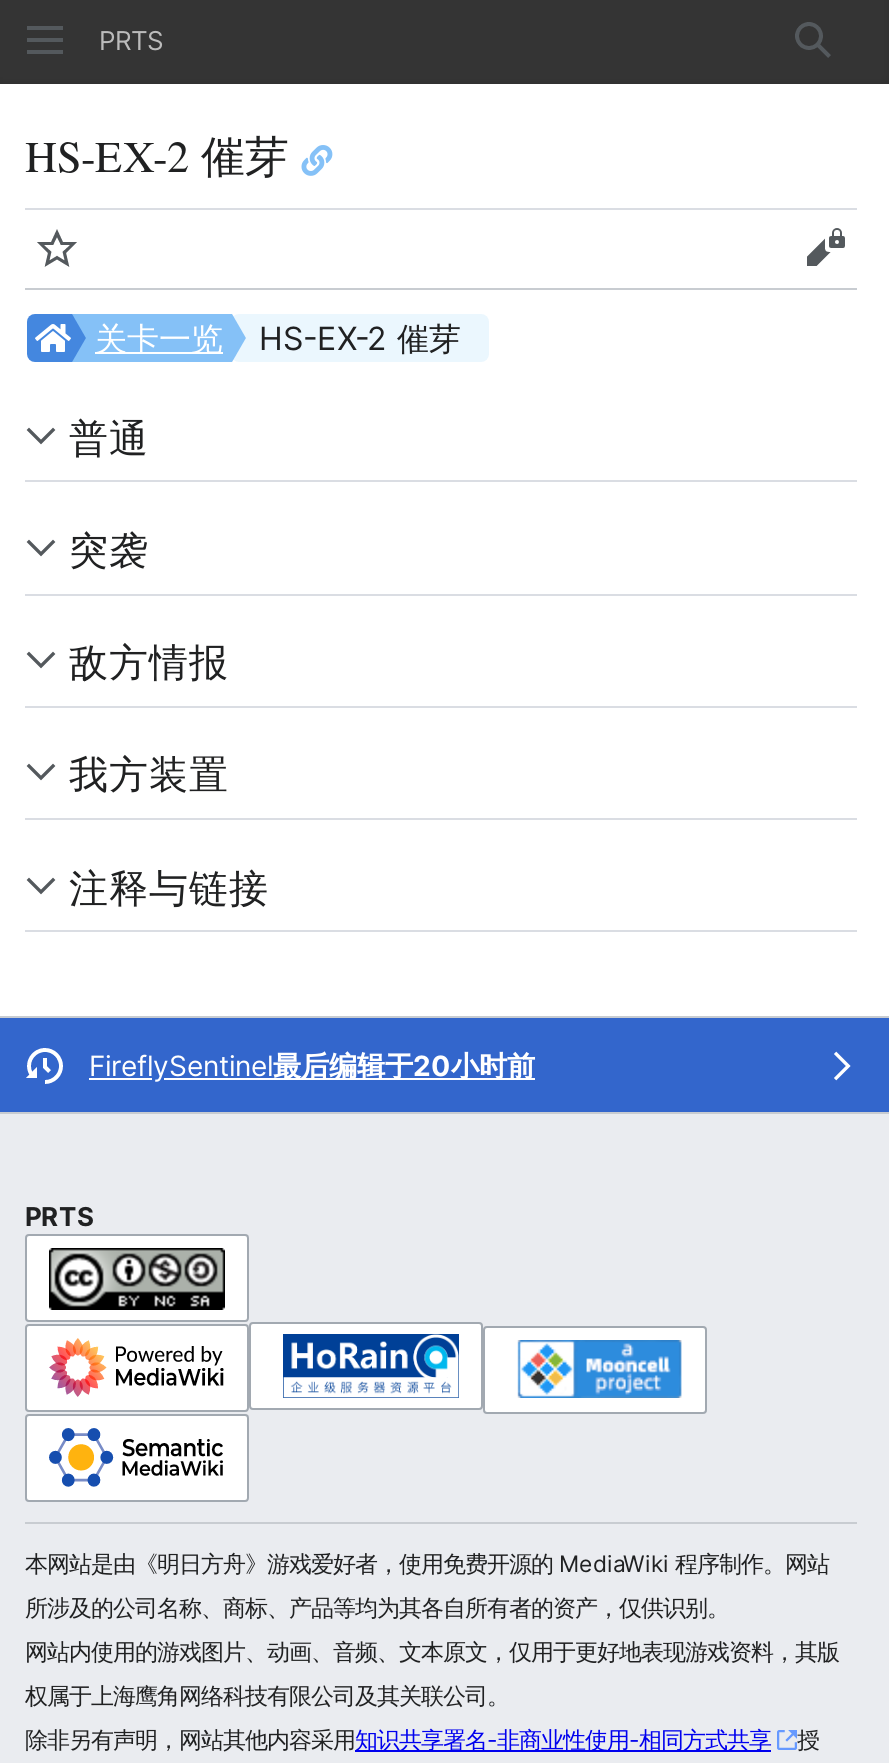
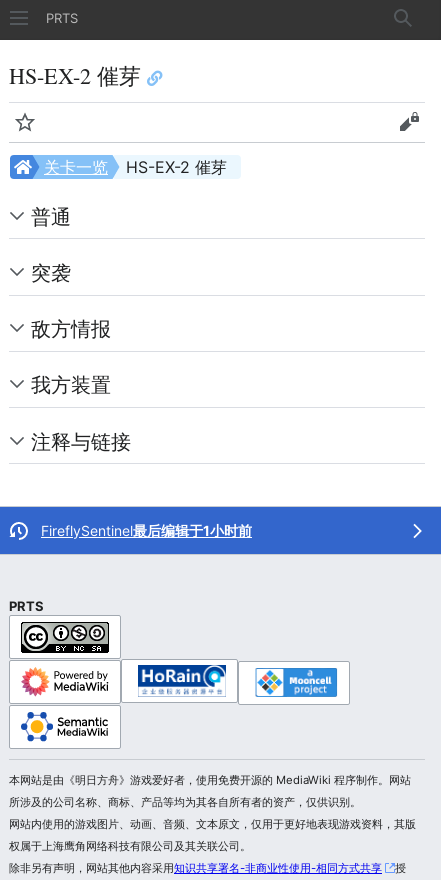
- FireflySentinel最后编辑于20小时前
+ FireflySentinel最后编辑于1小时前
